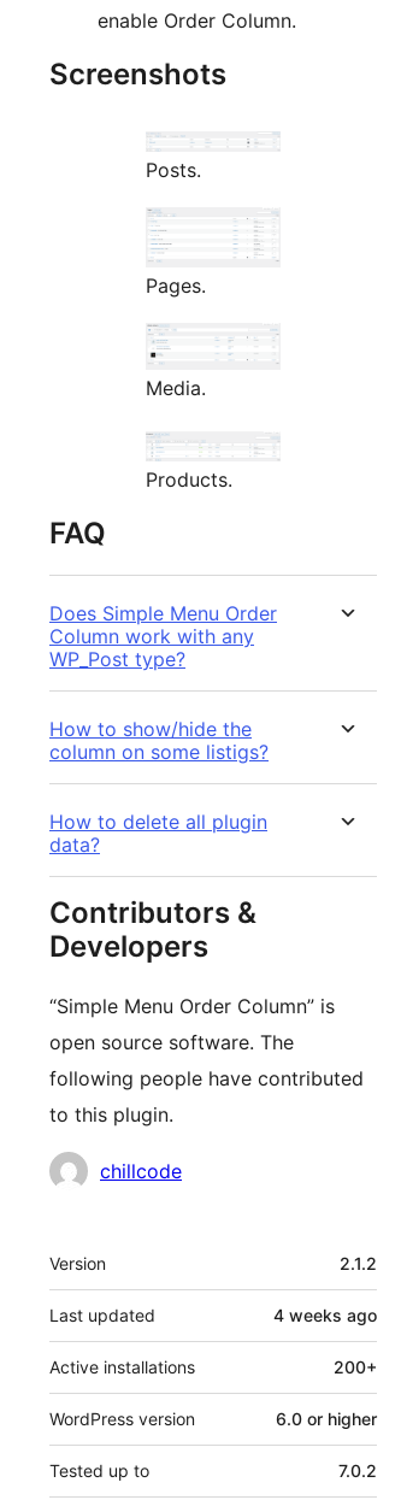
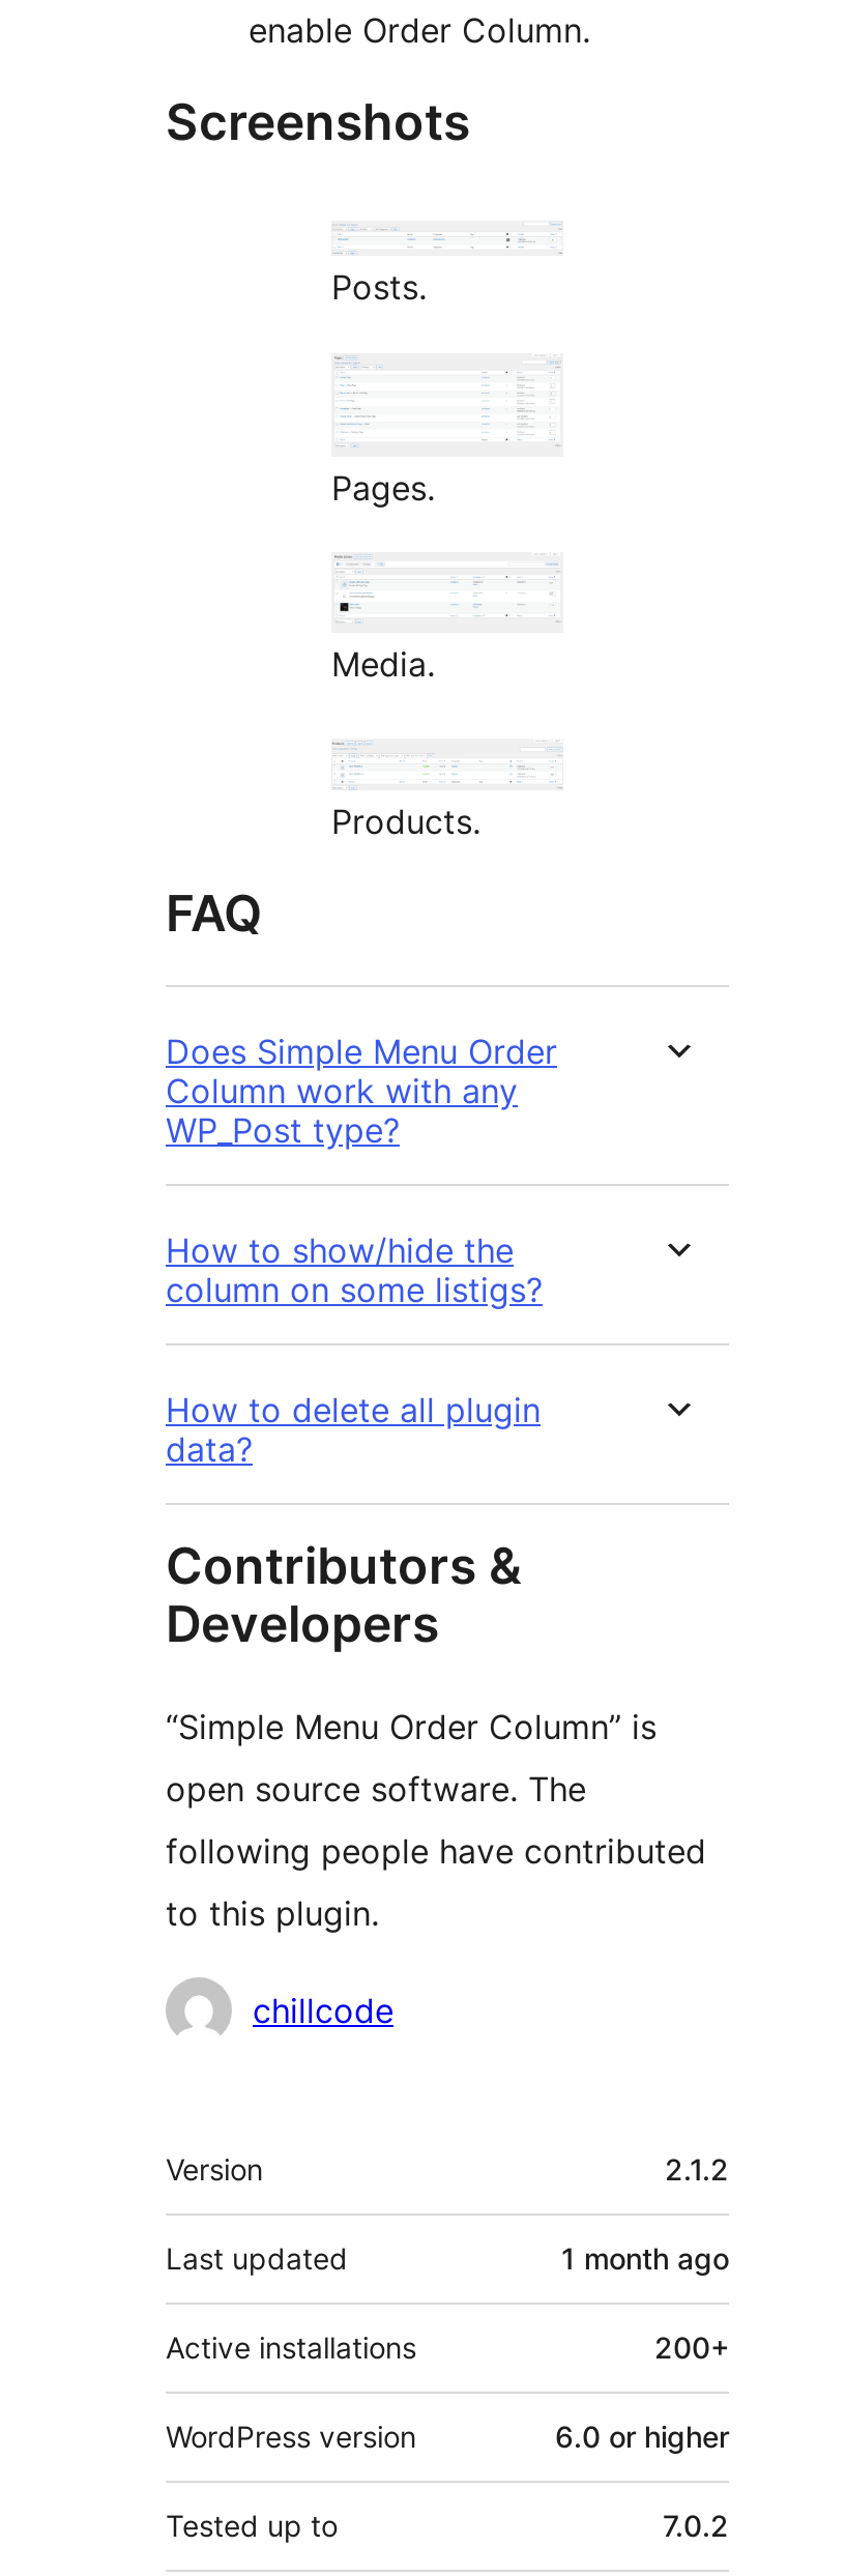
- 4 weeks ago
+ 1 month ago
